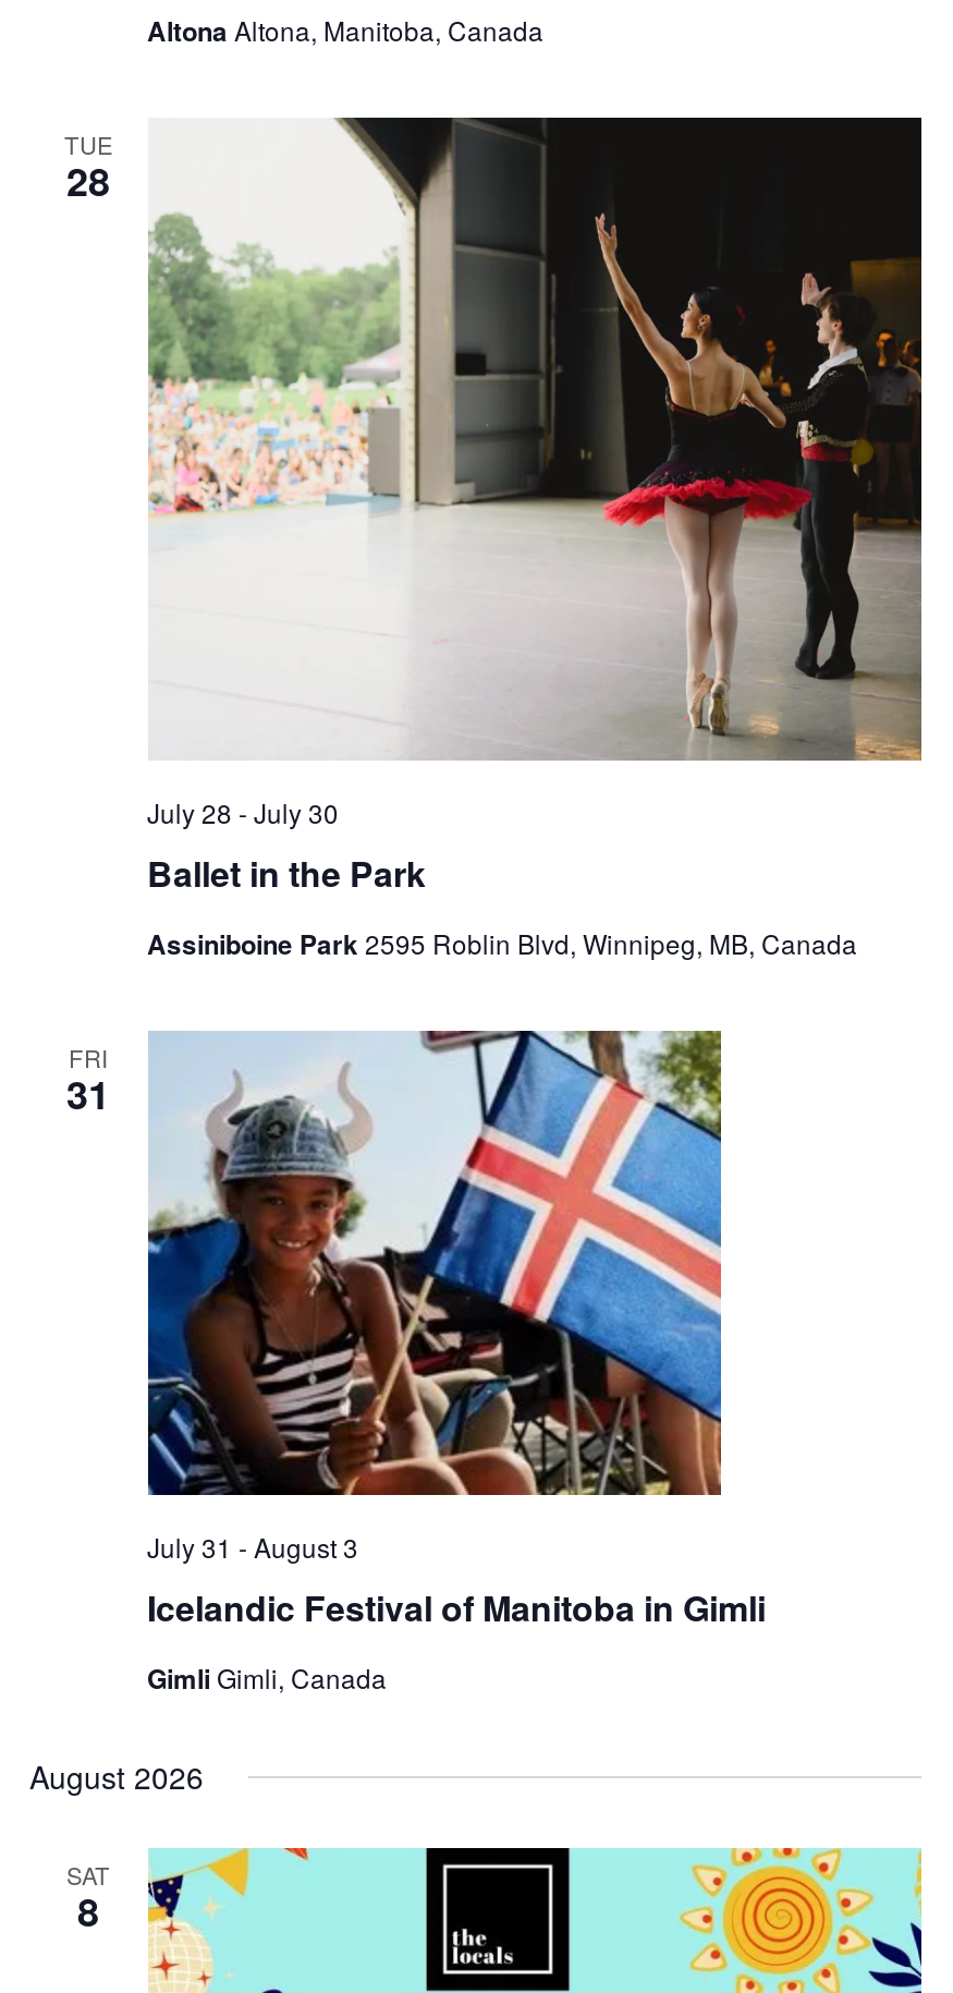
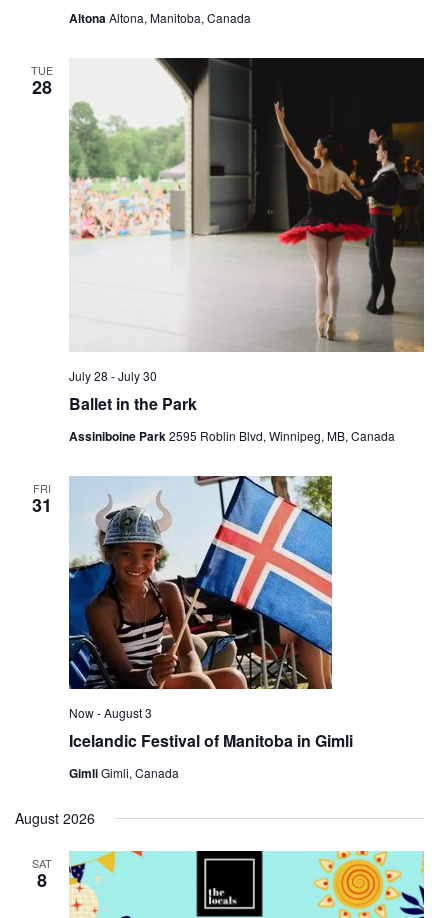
- July 31 - August 3
+ Now - August 3
